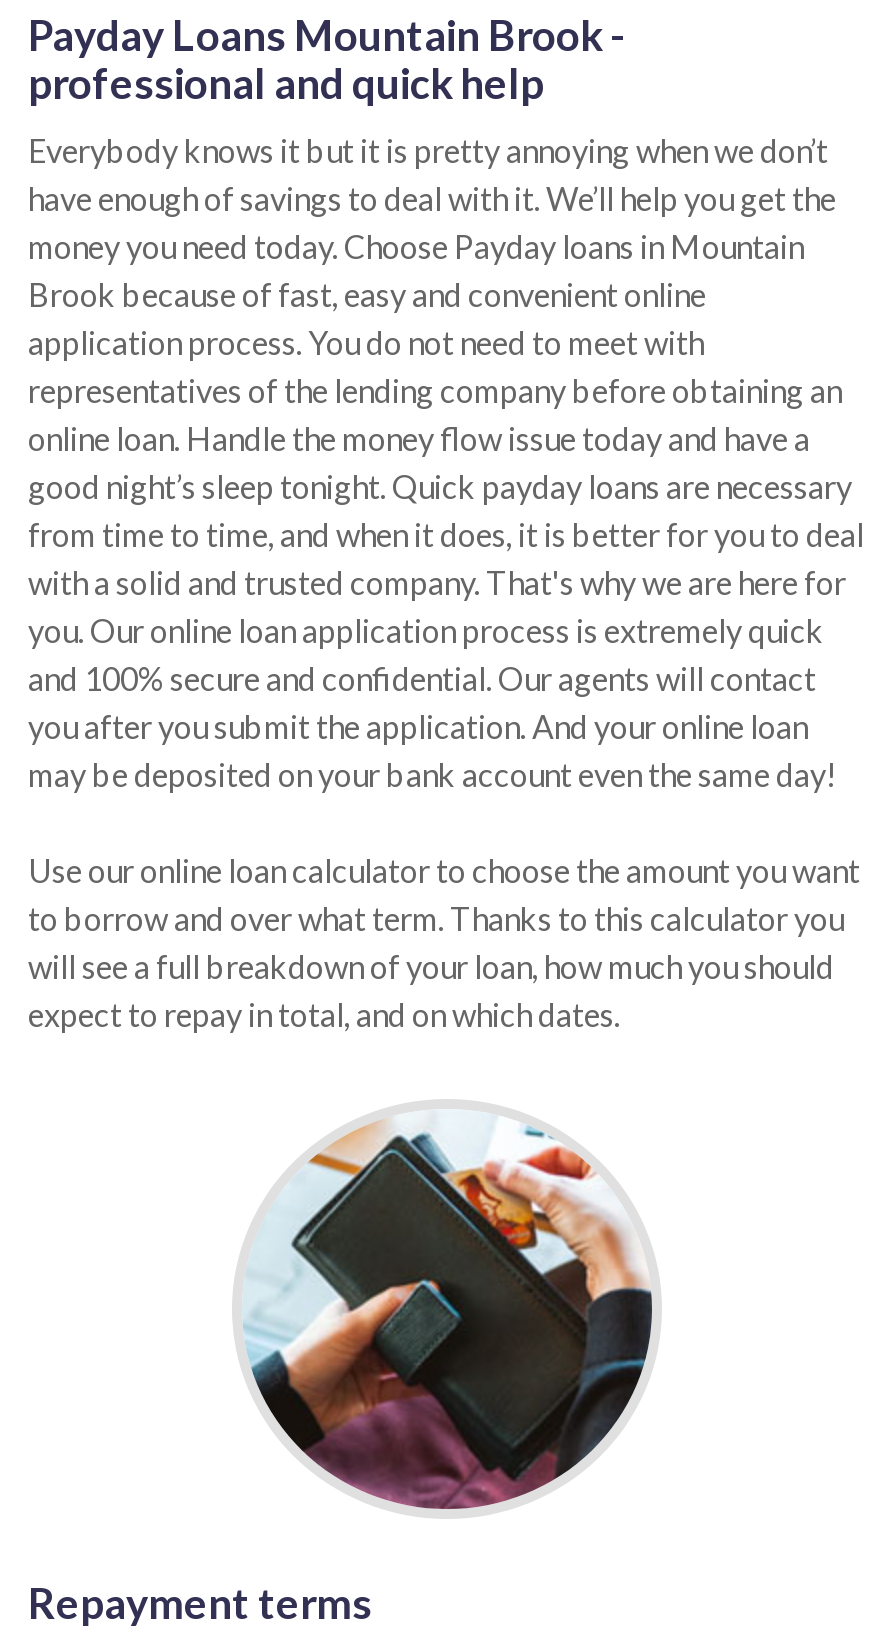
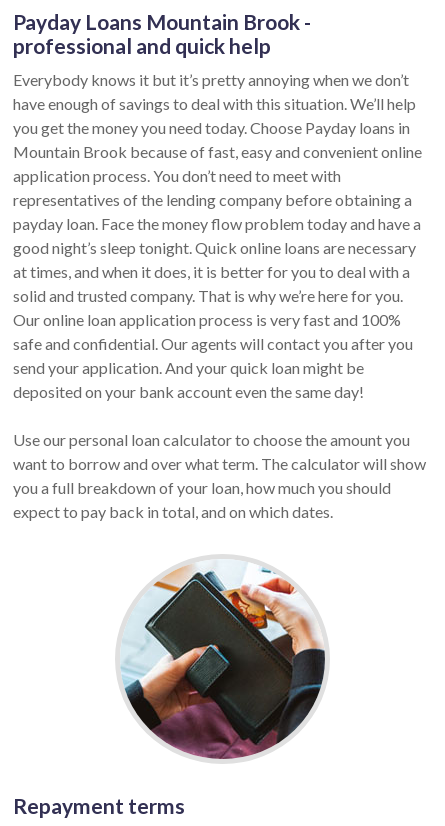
- Everybody knows it but it is pretty annoying when we don’t
- have enough of savings to deal with it. We’ll help you get the
- money you need today. Choose Payday loans in Mountain
- Brook because of fast, easy and convenient online
- application process. You do not need to meet with
- representatives of the lending company before obtaining an
- online loan. Handle the money flow issue today and have a
- good night’s sleep tonight. Quick payday loans are necessary
- from time to time, and when it does, it is better for you to deal
- with a solid and trusted company. That's why we are here for
- you. Our online loan application process is extremely quick
- and 100% secure and confidential. Our agents will contact
- you after you submit the application. And your online loan
- may be deposited on your bank account even the same day!
+ Everybody knows it but it’s pretty annoying when we don’t
+ have enough of savings to deal with this situation. We’ll help
+ you get the money you need today. Choose Payday loans in
+ Mountain Brook because of fast, easy and convenient online
+ application process. You don’t need to meet with
+ representatives of the lending company before obtaining a
+ payday loan. Face the money flow problem today and have a
+ good night’s sleep tonight. Quick online loans are necessary
+ at times, and when it does, it is better for you to deal with a
+ solid and trusted company. That is why we’re here for you.
+ Our online loan application process is very fast and 100%
+ safe and confidential. Our agents will contact you after you
+ send your application. And your quick loan might be
+ deposited on your bank account even the same day!

- Use our online loan calculator to choose the amount you want
- to borrow and over what term. Thanks to this calculator you
- will see a full breakdown of your loan, how much you should
- expect to repay in total, and on which dates.
+ Use our personal loan calculator to choose the amount you
+ want to borrow and over what term. The calculator will show
+ you a full breakdown of your loan, how much you should
+ expect to pay back in total, and on which dates.
